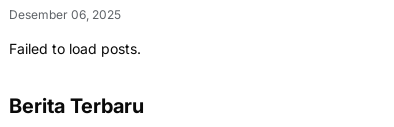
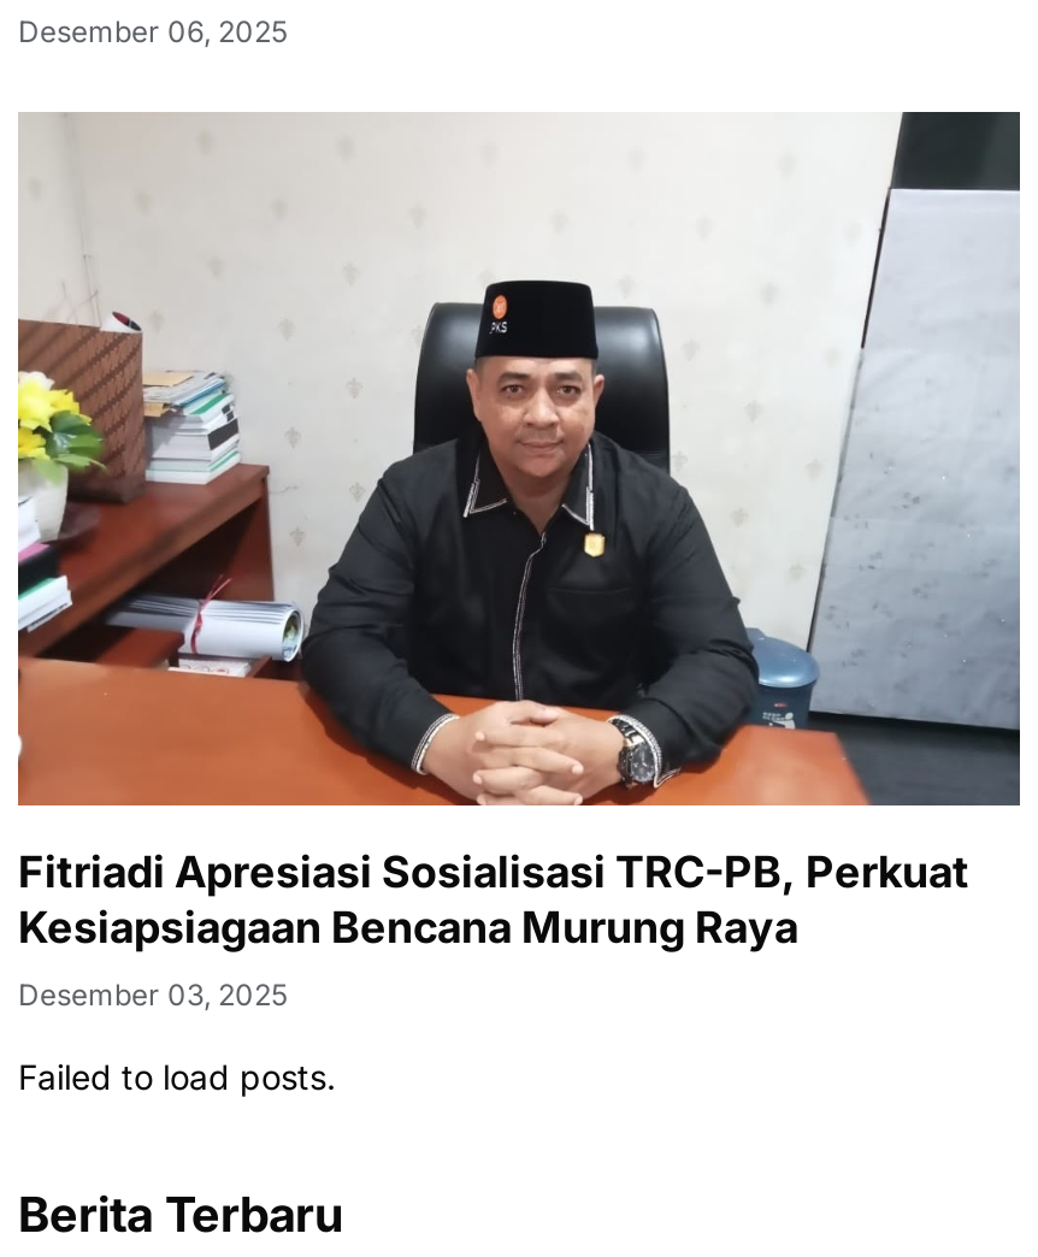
+ [image]
+ Fitriadi Apresiasi Sosialisasi TRC-PB, Perkuat
+ Kesiapsiagaan Bencana Murung Raya
+ Desember 03, 2025
